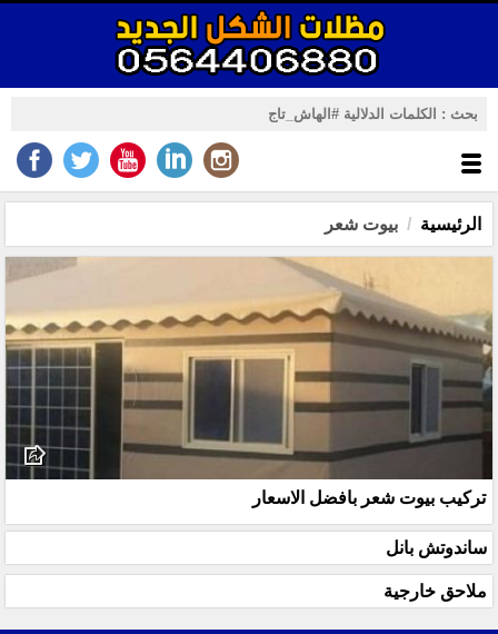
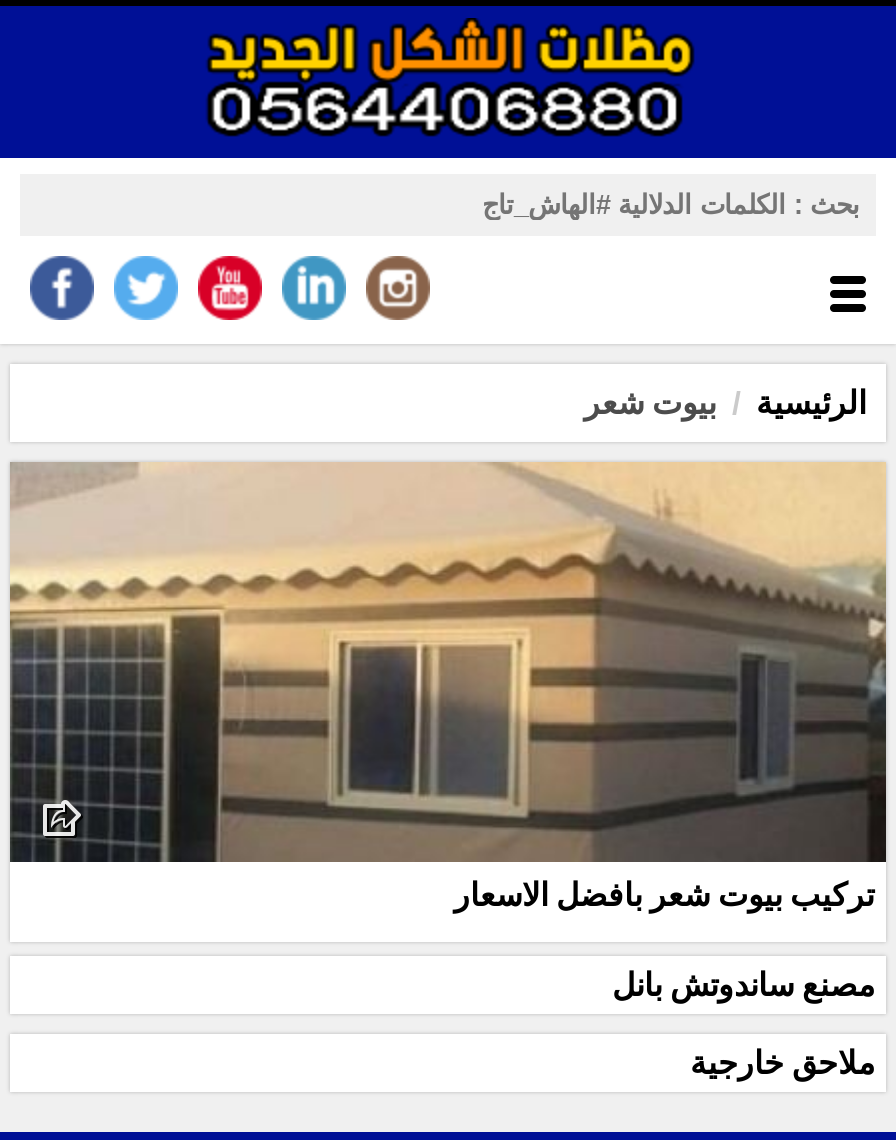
- ساندوتش بانل
+ مصنع ساندوتش بانل
